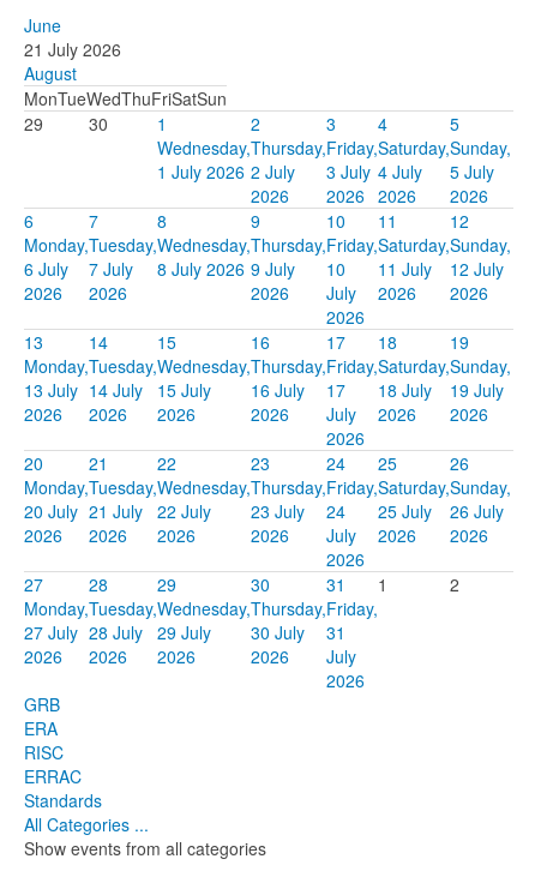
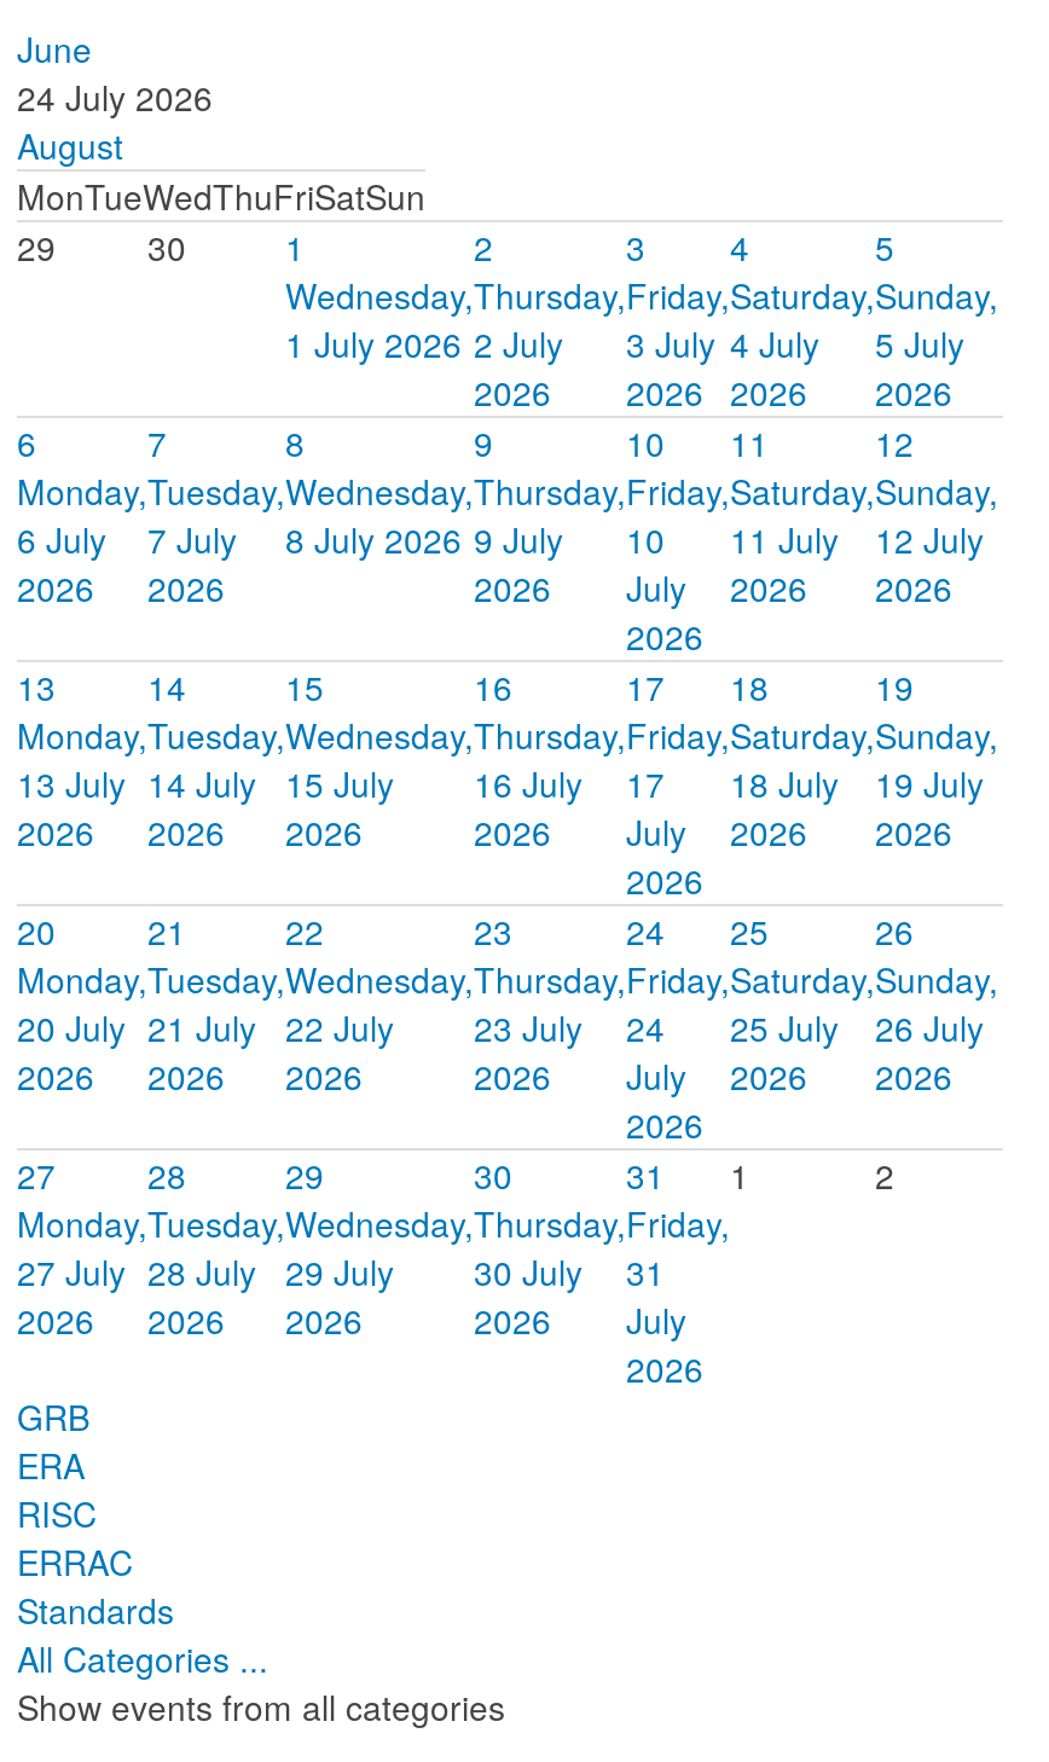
- 21 July 2026
+ 24 July 2026
